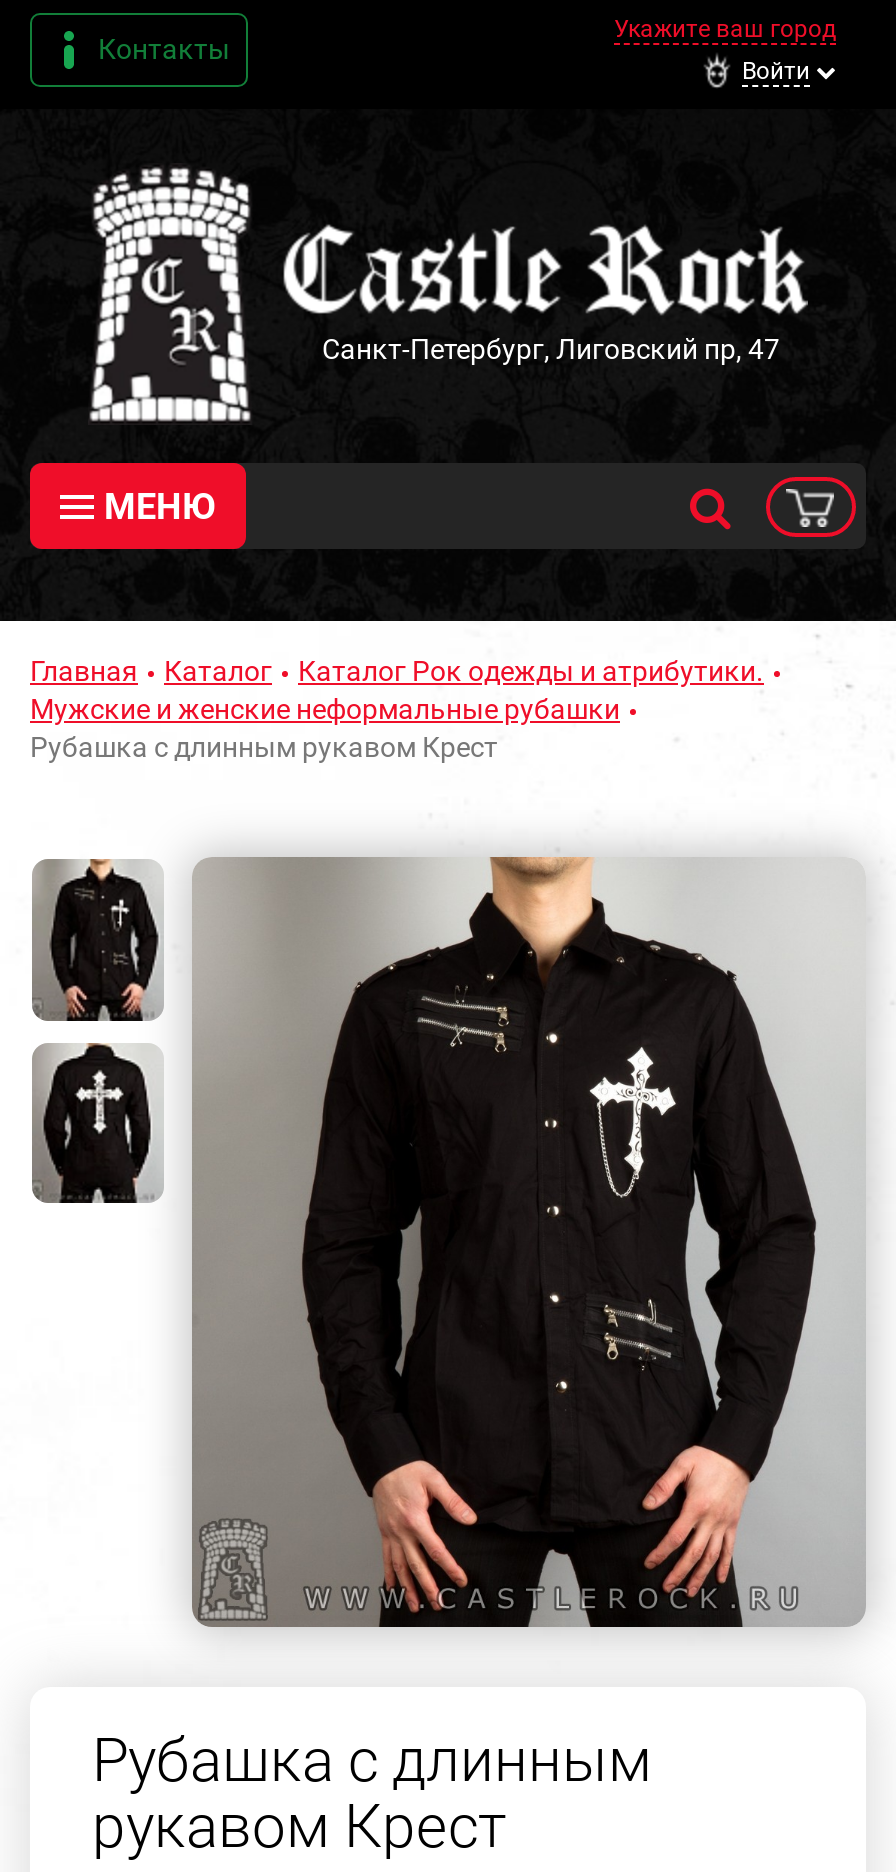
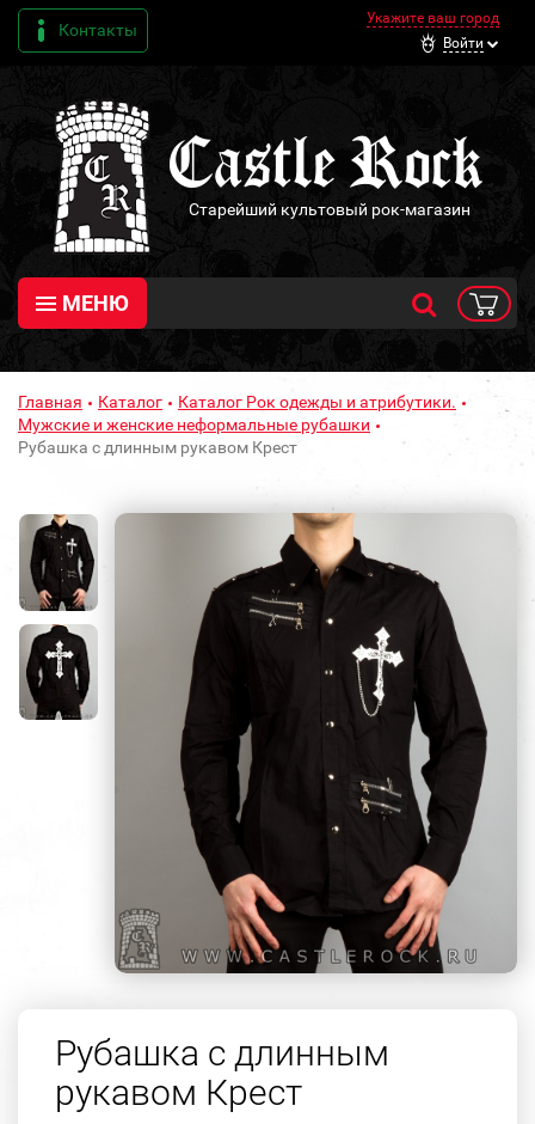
- Санкт-Петербург, Лиговский пр, 47
+ Старейший культовый рок-магазин
